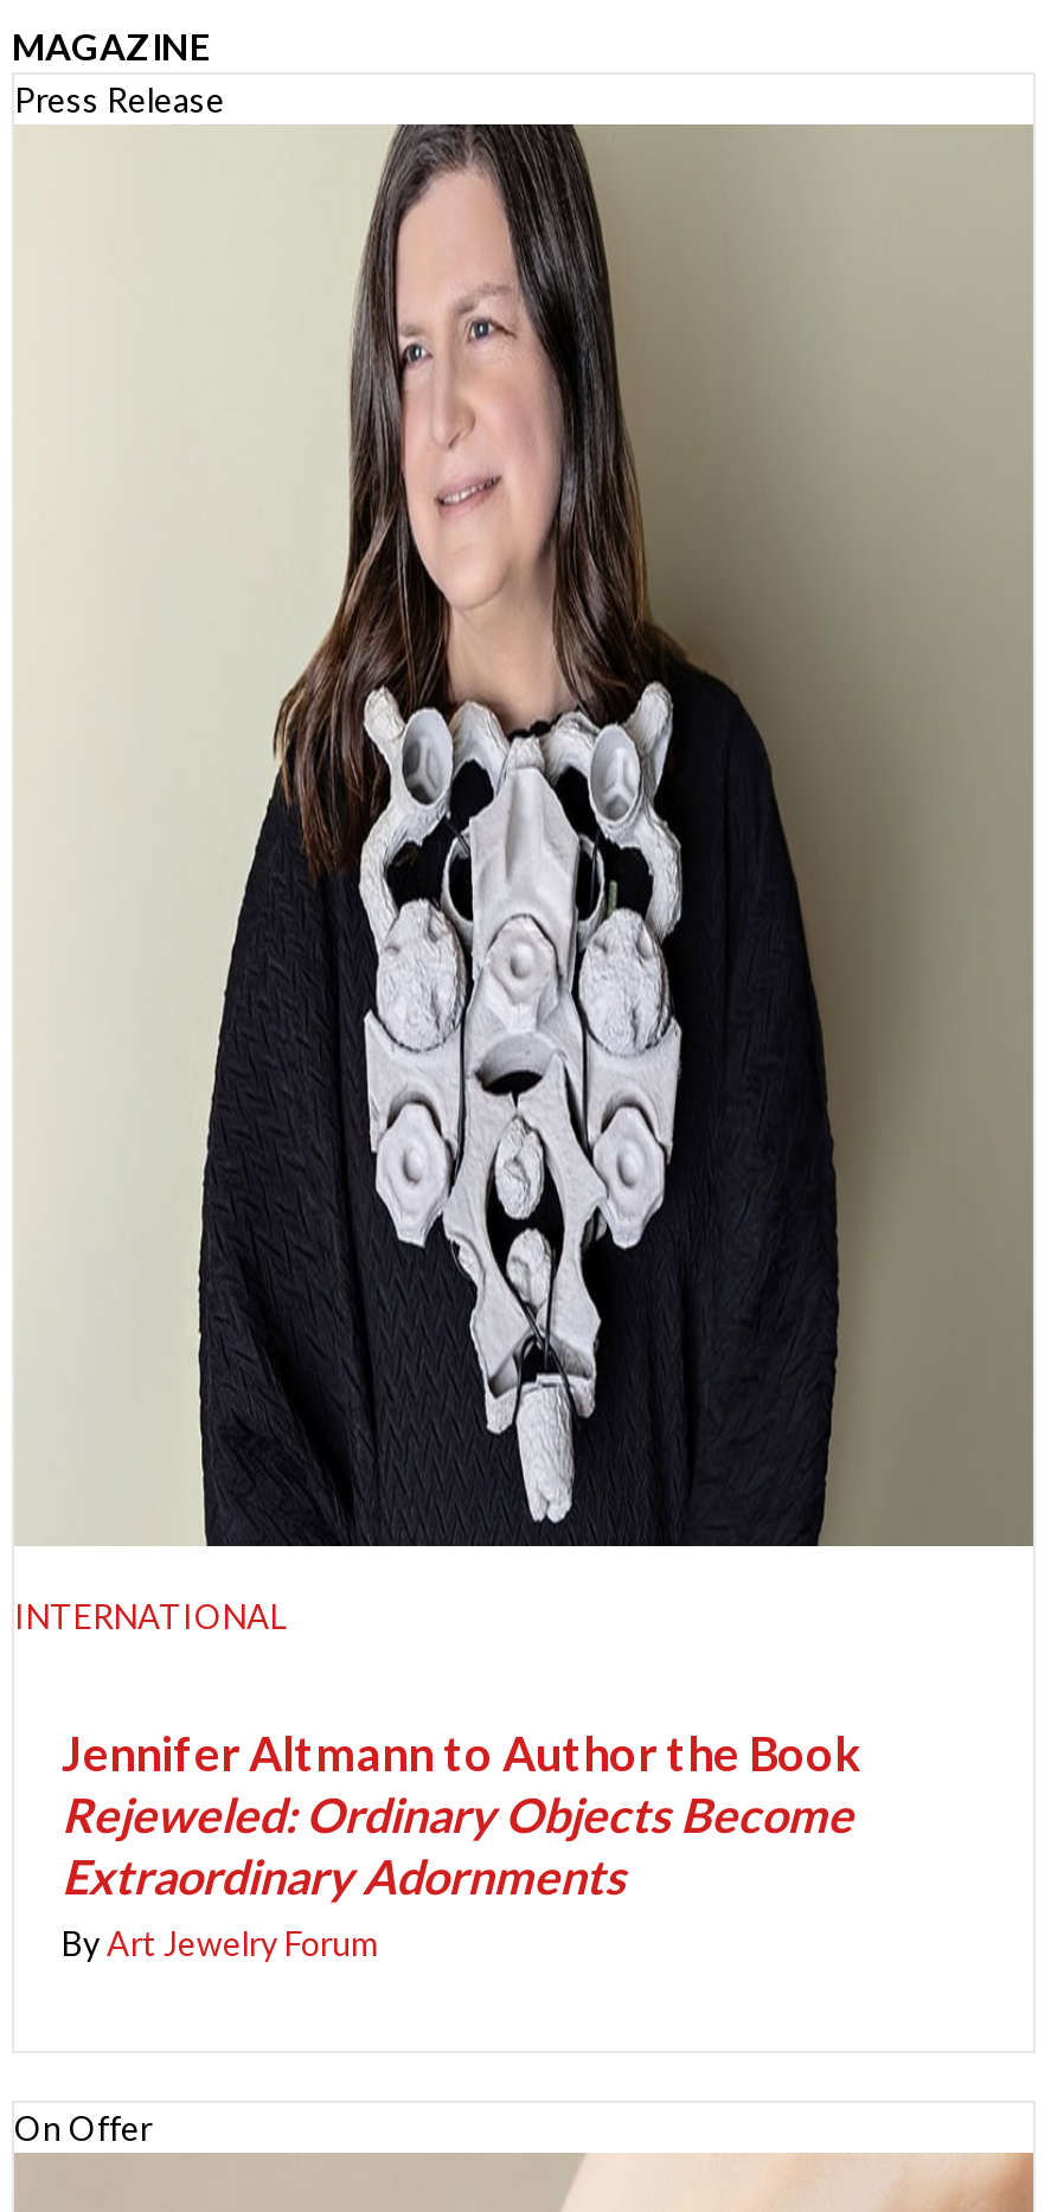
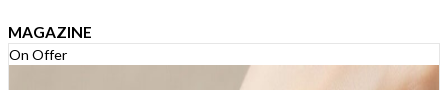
- Press Release

- [image]
- INTERNATIONAL
- Jennifer Altmann to Author the Book
- Rejeweled: Ordinary Objects Become
- Extraordinary Adornments
- By Art Jewelry Forum
